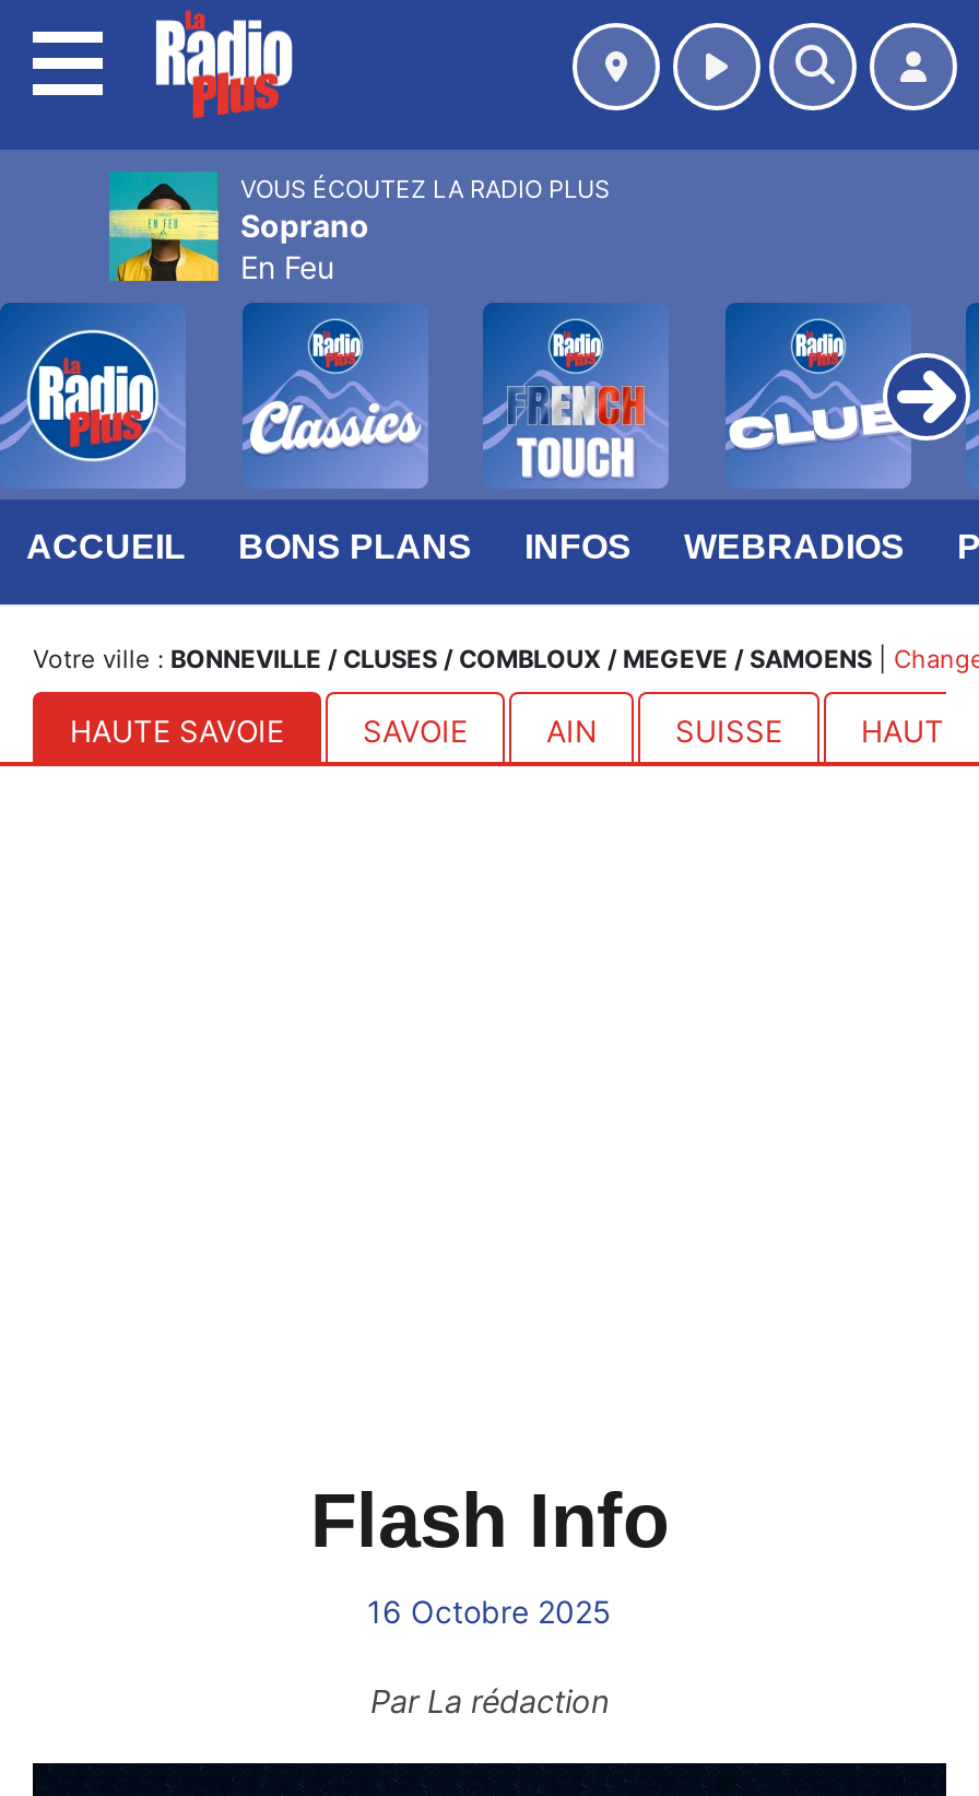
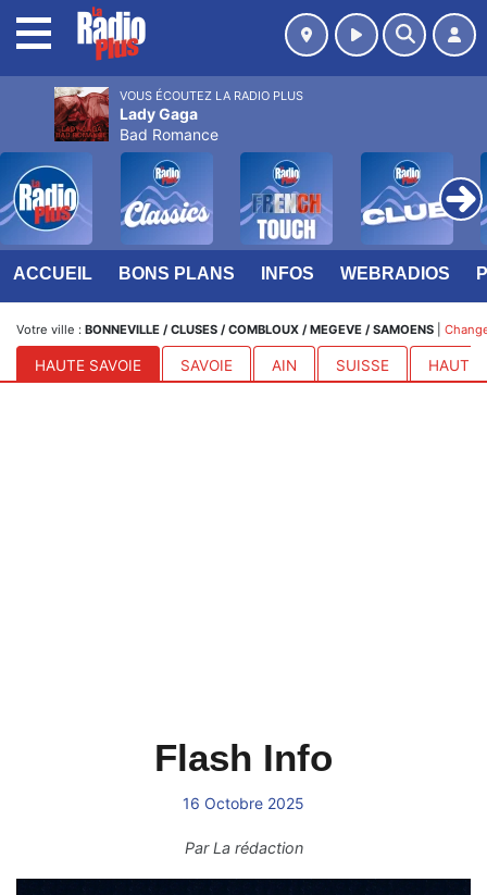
- [image]
- Soprano
- En Feu
+ [image]
+ Lady Gaga
+ Bad Romance
